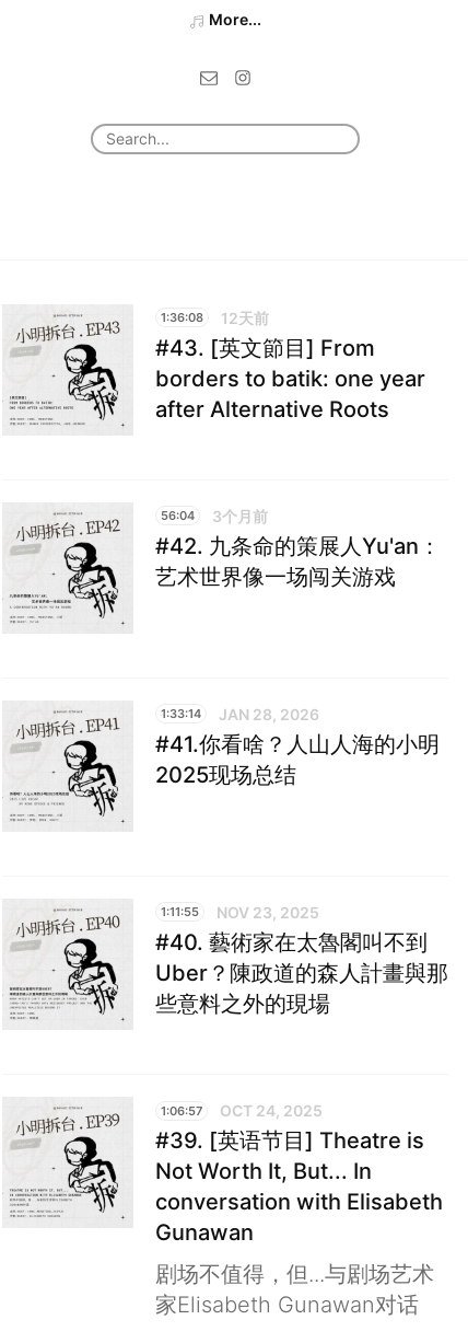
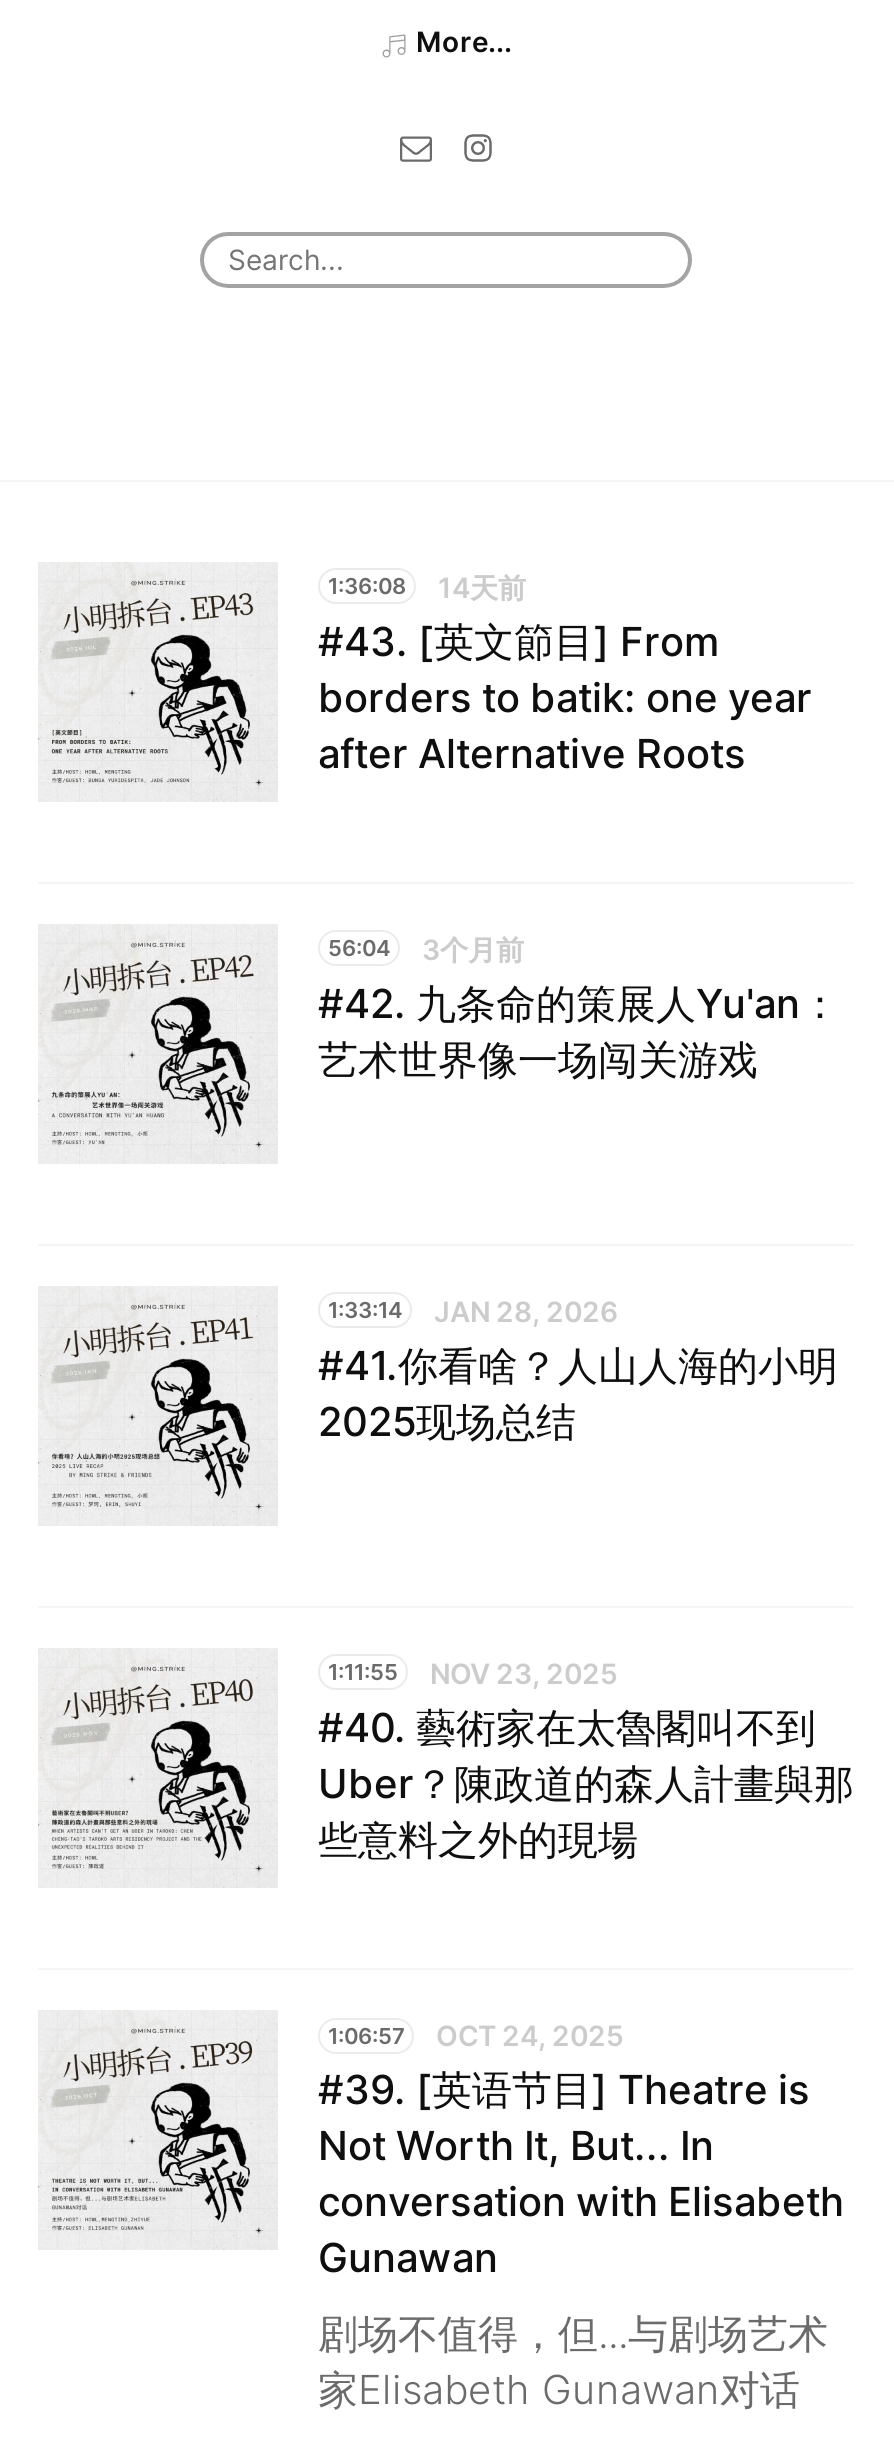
- 1:36:08 12天前
+ 1:36:08 14天前
